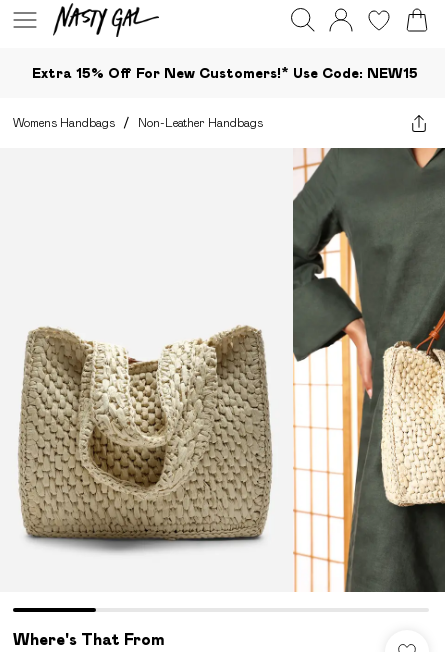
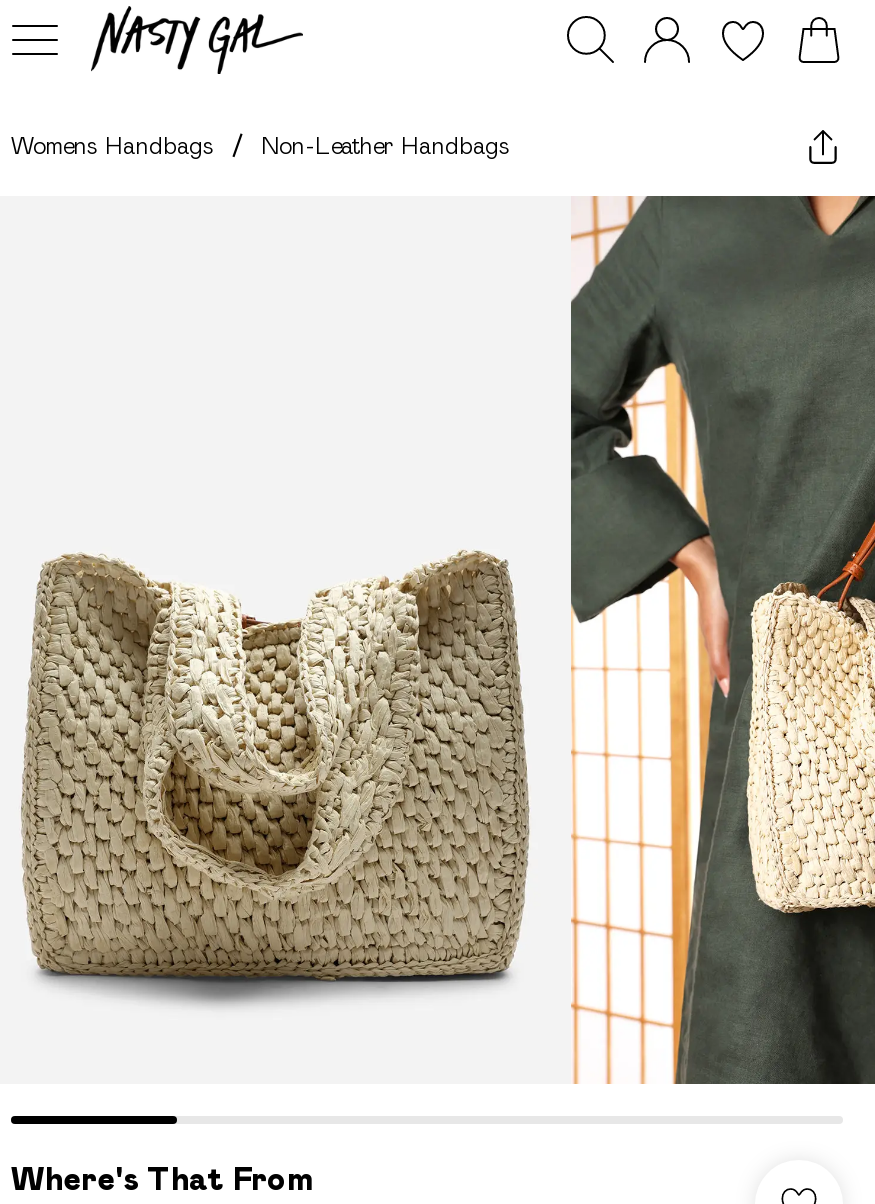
- Extra 15% Off For New Customers!* Use Code: NEW15
